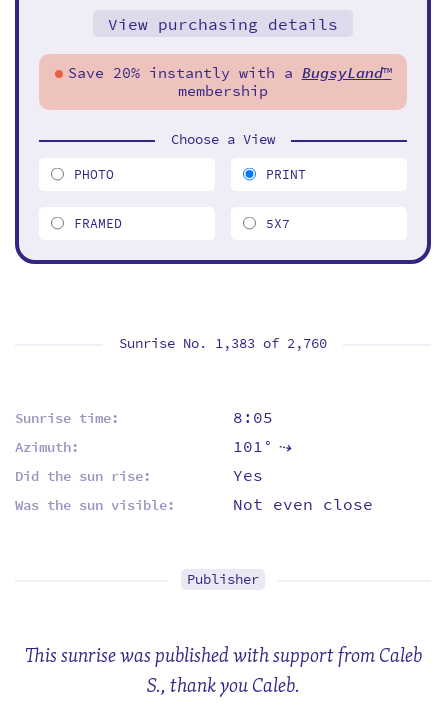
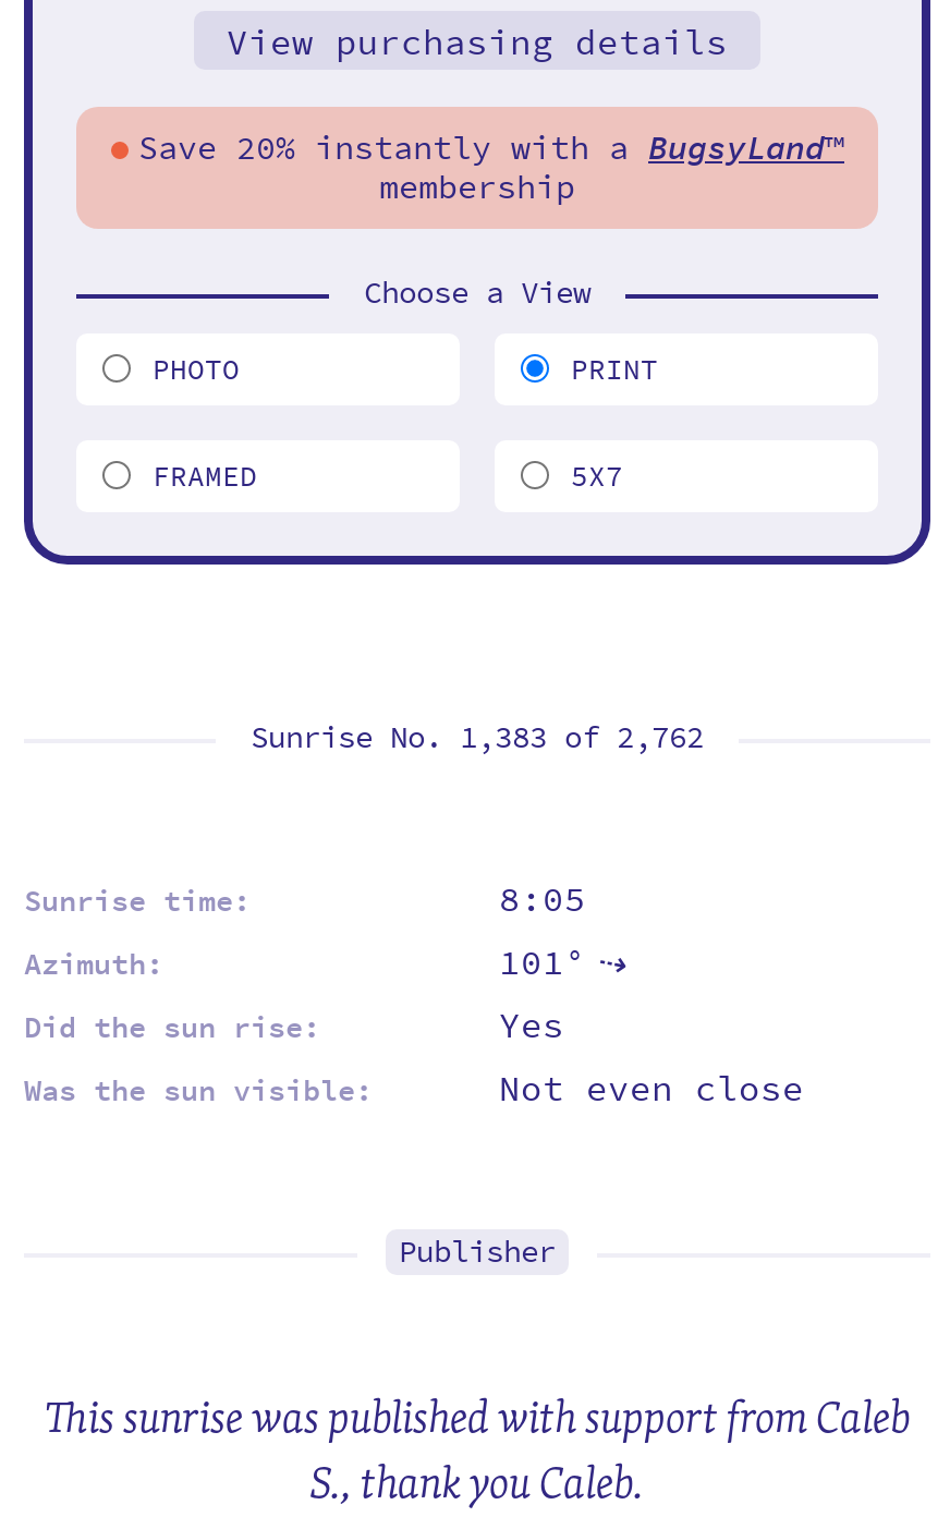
- Sunrise No. 1,383 of 2,760
+ Sunrise No. 1,383 of 2,762
